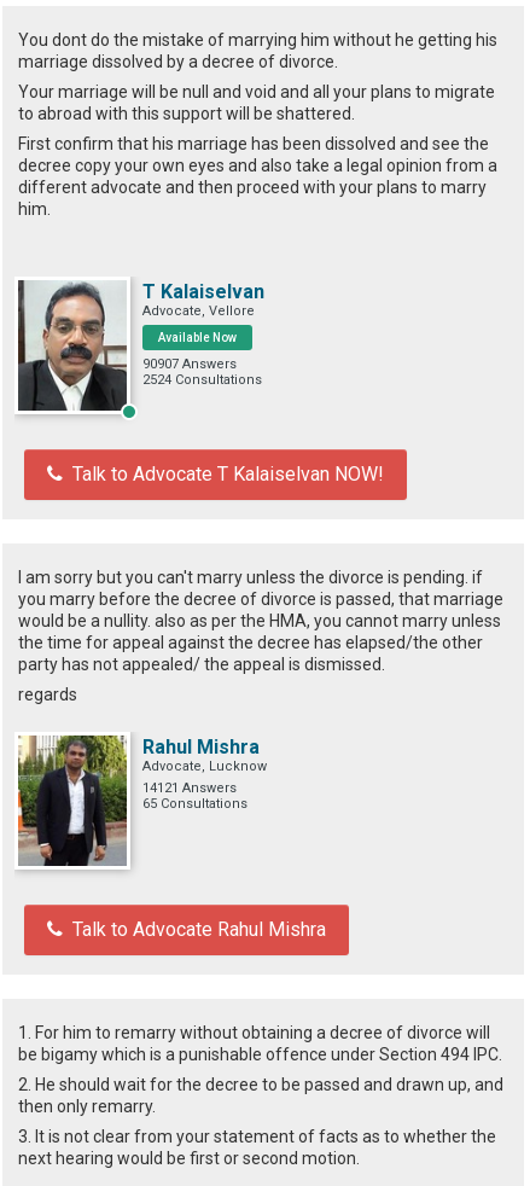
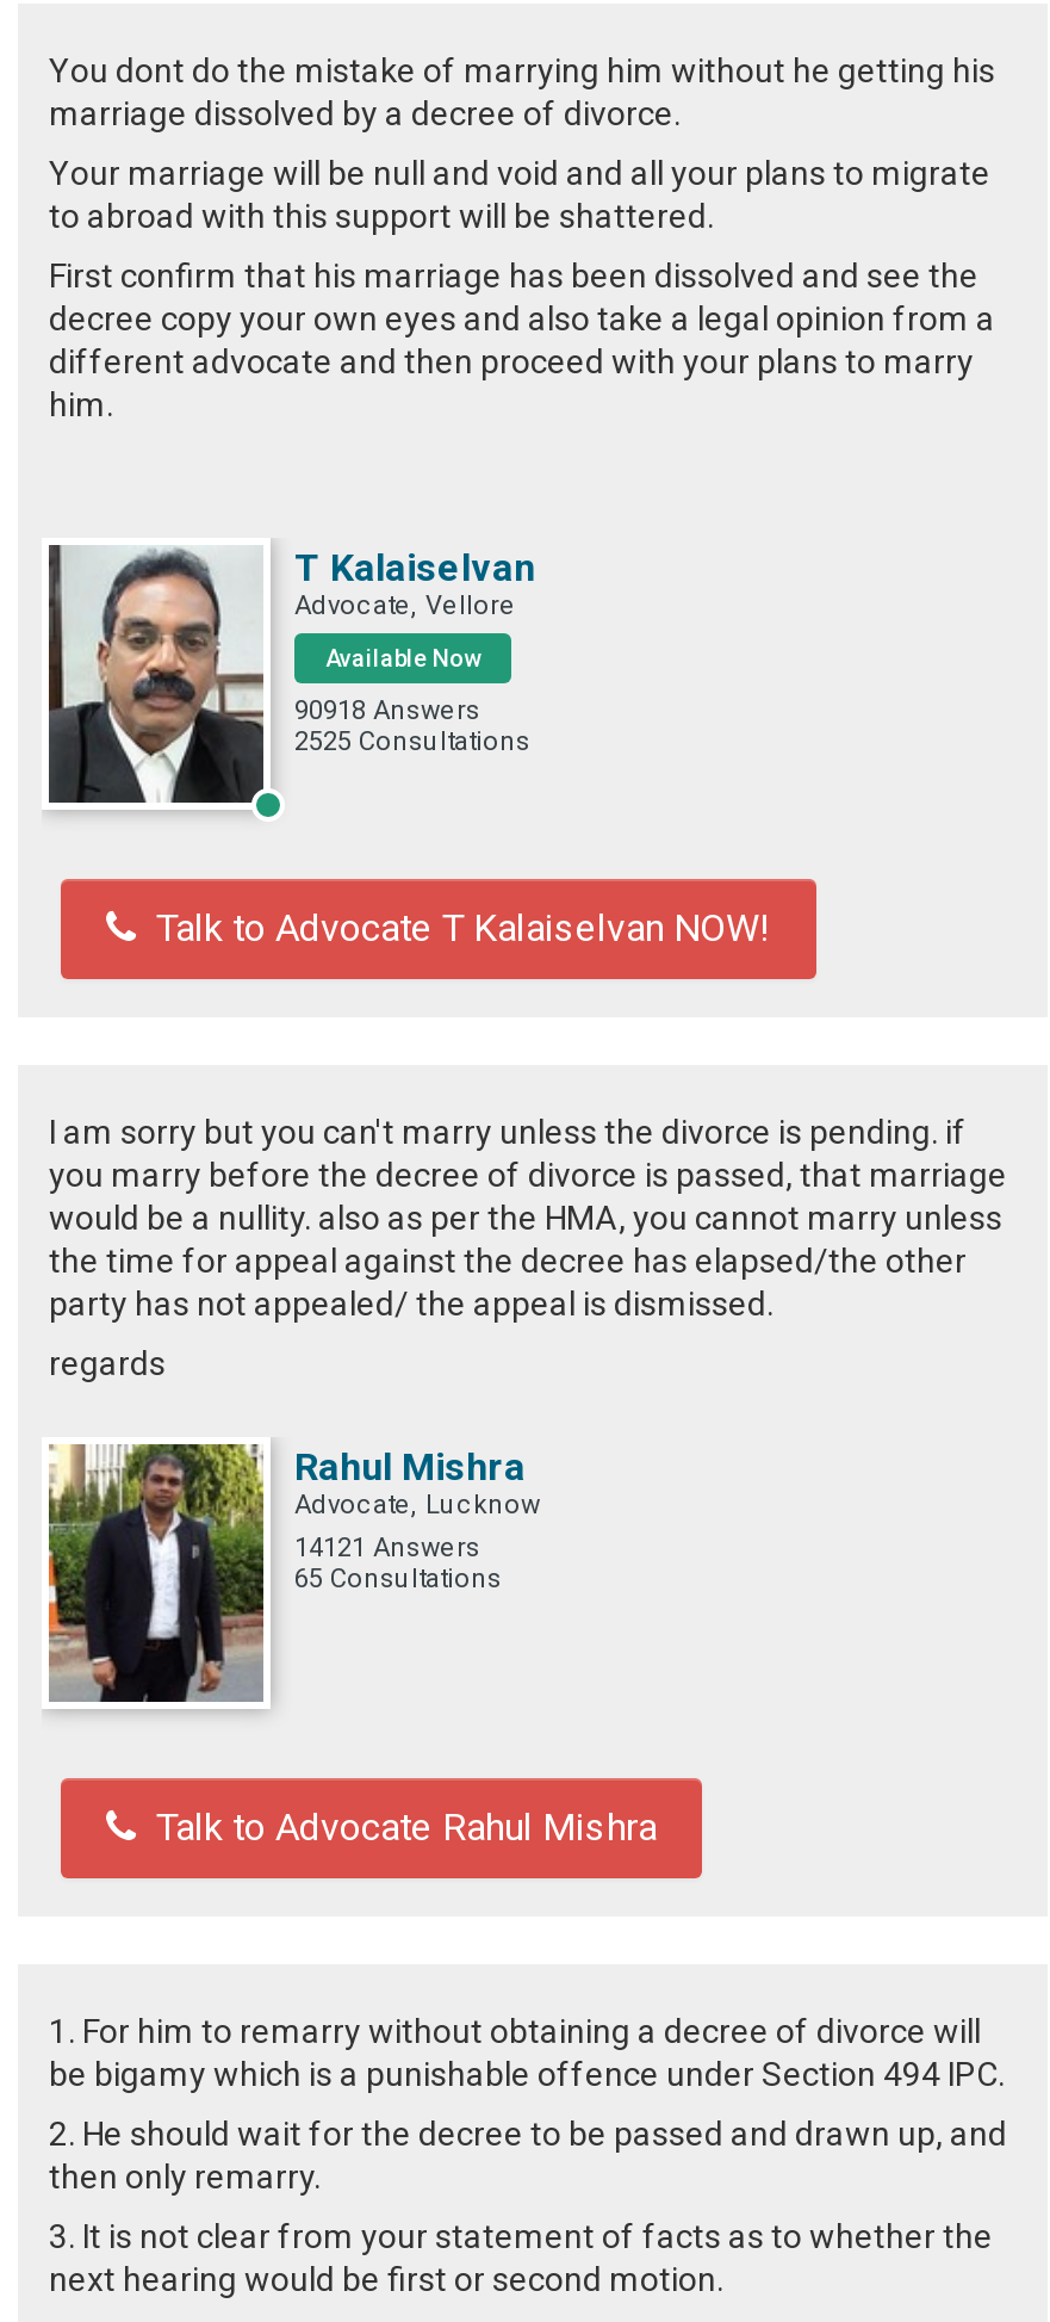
- 90907 Answers
+ 90918 Answers

- 2524 Consultations
+ 2525 Consultations
